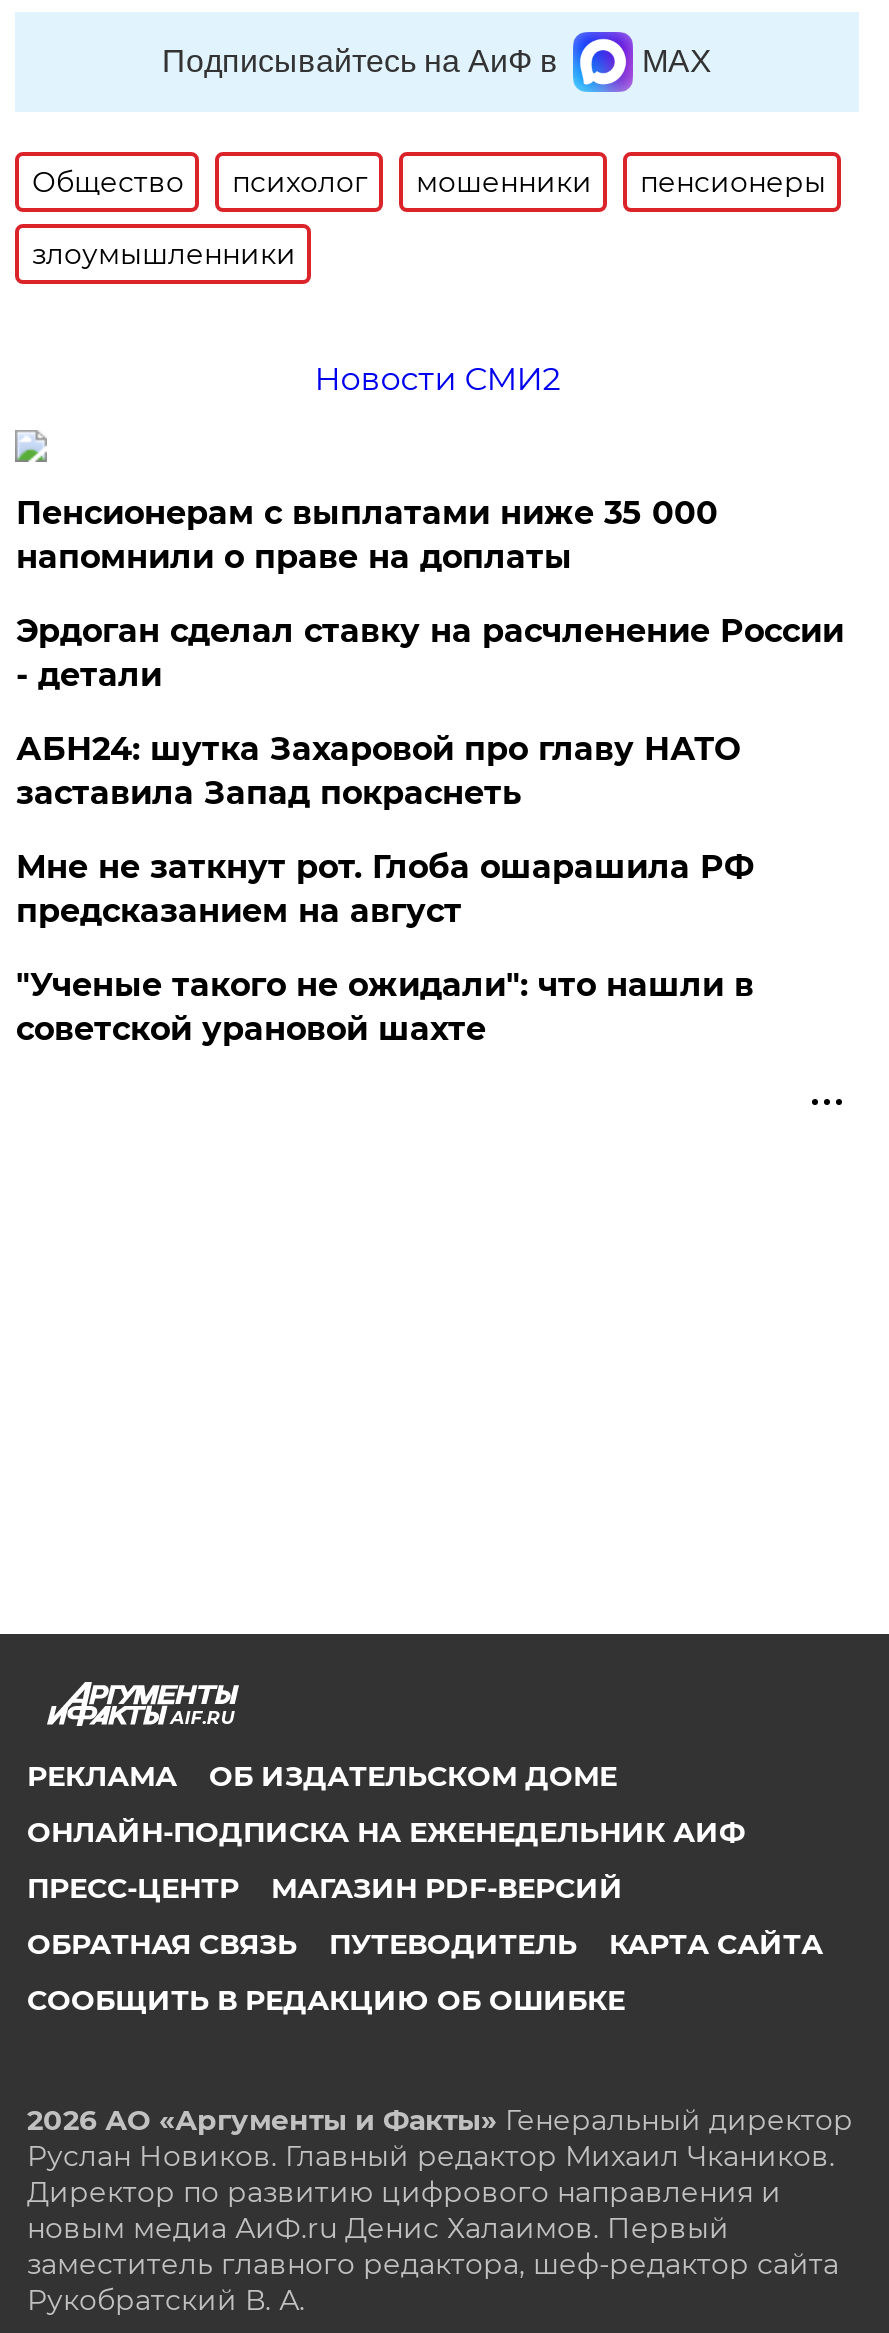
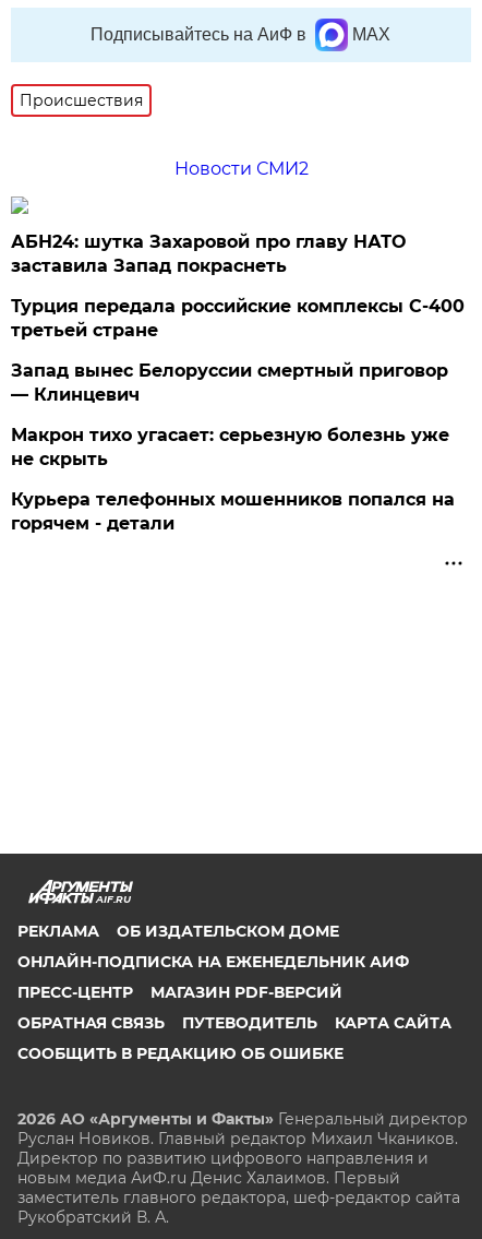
- Общество
- психолог
- мошенники
- пенсионеры
- злоумышленники
+ Происшествия

- Пенсионерам с выплатами ниже 35 000
- напомнили о праве на доплаты
- Эрдоган сделал ставку на расчленение России
- - детали

moved up: АБН24: шутка Захаровой про главу НАТО | заставила Запад покраснеть

- Мне не заткнут рот. Глоба ошарашила РФ
- предсказанием на август
- "Ученые такого не ожидали": что нашли в
- советской урановой шахте
+ Турция передала российские комплексы С-400
+ третьей стране
+ Запад вынес Белоруссии смертный приговор
+ — Клинцевич
+ Макрон тихо угасает: серьезную болезнь уже
+ не скрыть
+ Курьера телефонных мошенников попался на
+ горячем - детали
